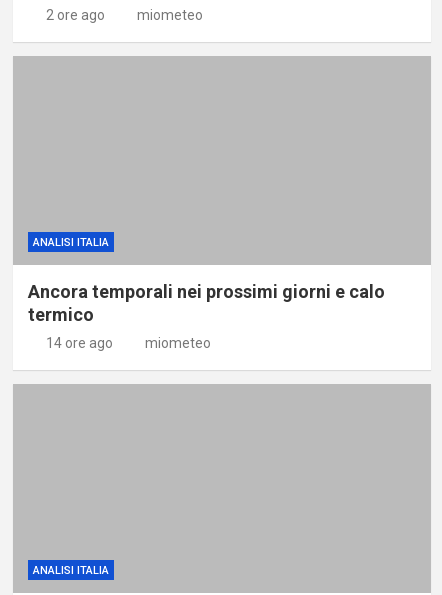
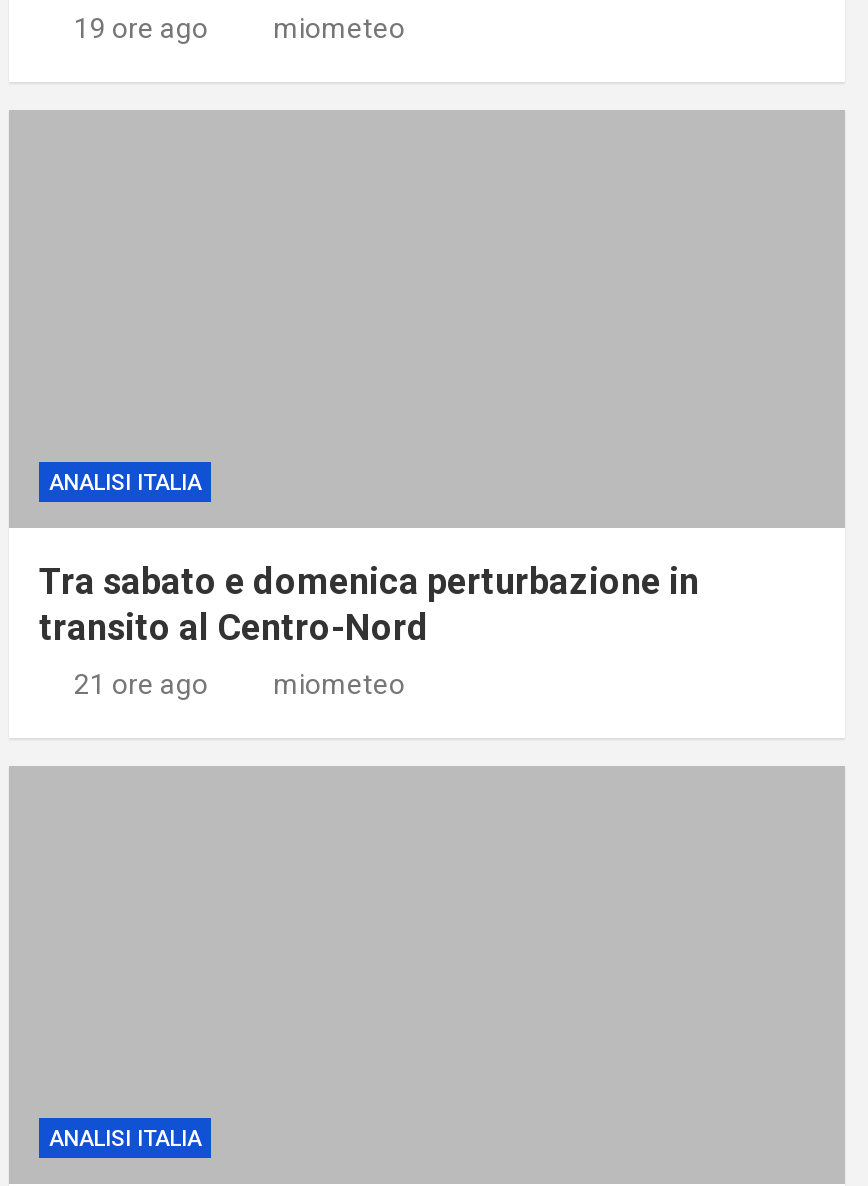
- 2 ore ago
+ 19 ore ago

- Ancora temporali nei prossimi giorni e calo
- termico
+ Tra sabato e domenica perturbazione in
+ transito al Centro-Nord

- 14 ore ago
+ 21 ore ago
